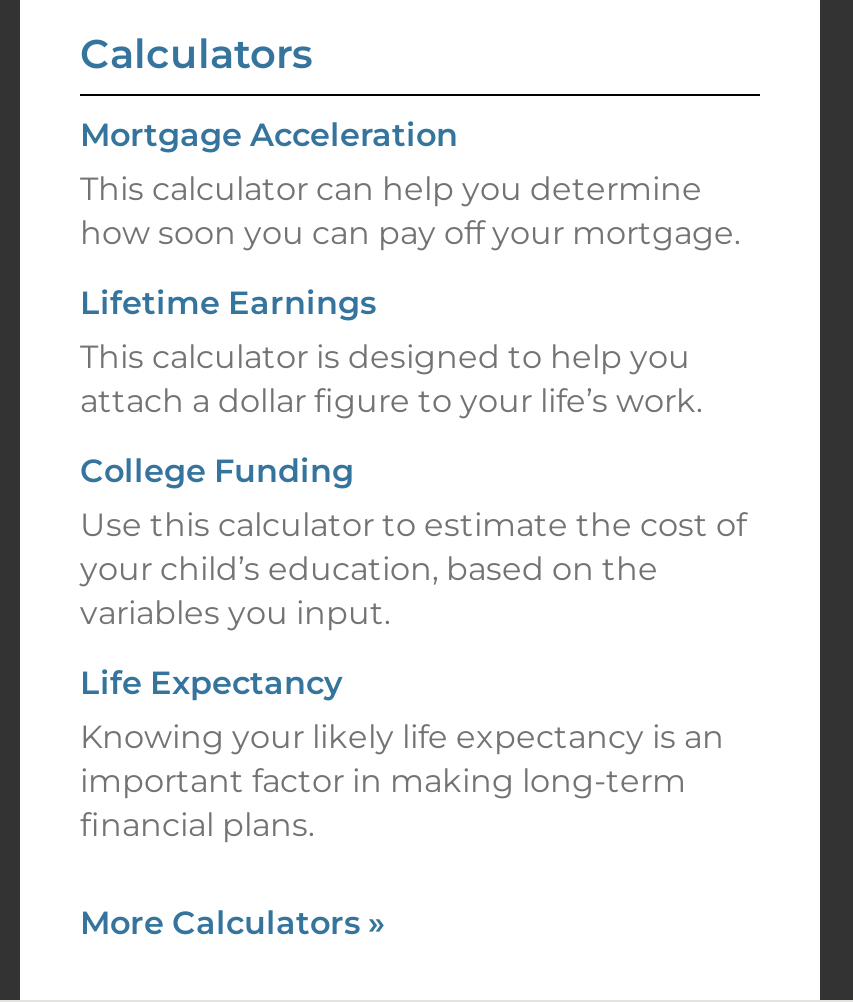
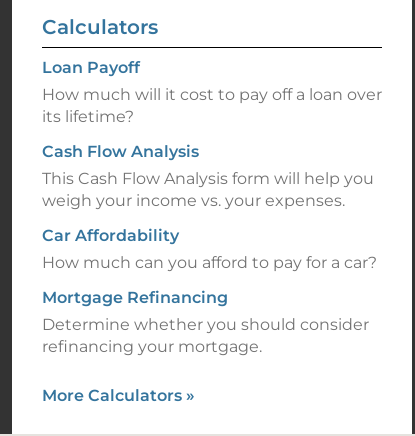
- Mortgage Acceleration
- This calculator can help you determine
- how soon you can pay off your mortgage.
+ Loan Payoff
+ How much will it cost to pay off a loan over
+ its lifetime?

- Lifetime Earnings
- This calculator is designed to help you
- attach a dollar figure to your life’s work.
+ Cash Flow Analysis
+ This Cash Flow Analysis form will help you
+ weigh your income vs. your expenses.

- College Funding
- Use this calculator to estimate the cost of
- your child’s education, based on the
- variables you input.
+ Car Affordability
+ How much can you afford to pay for a car?

- Life Expectancy
- Knowing your likely life expectancy is an
- important factor in making long-term
- financial plans.
+ Mortgage Refinancing
+ Determine whether you should consider
+ refinancing your mortgage.
